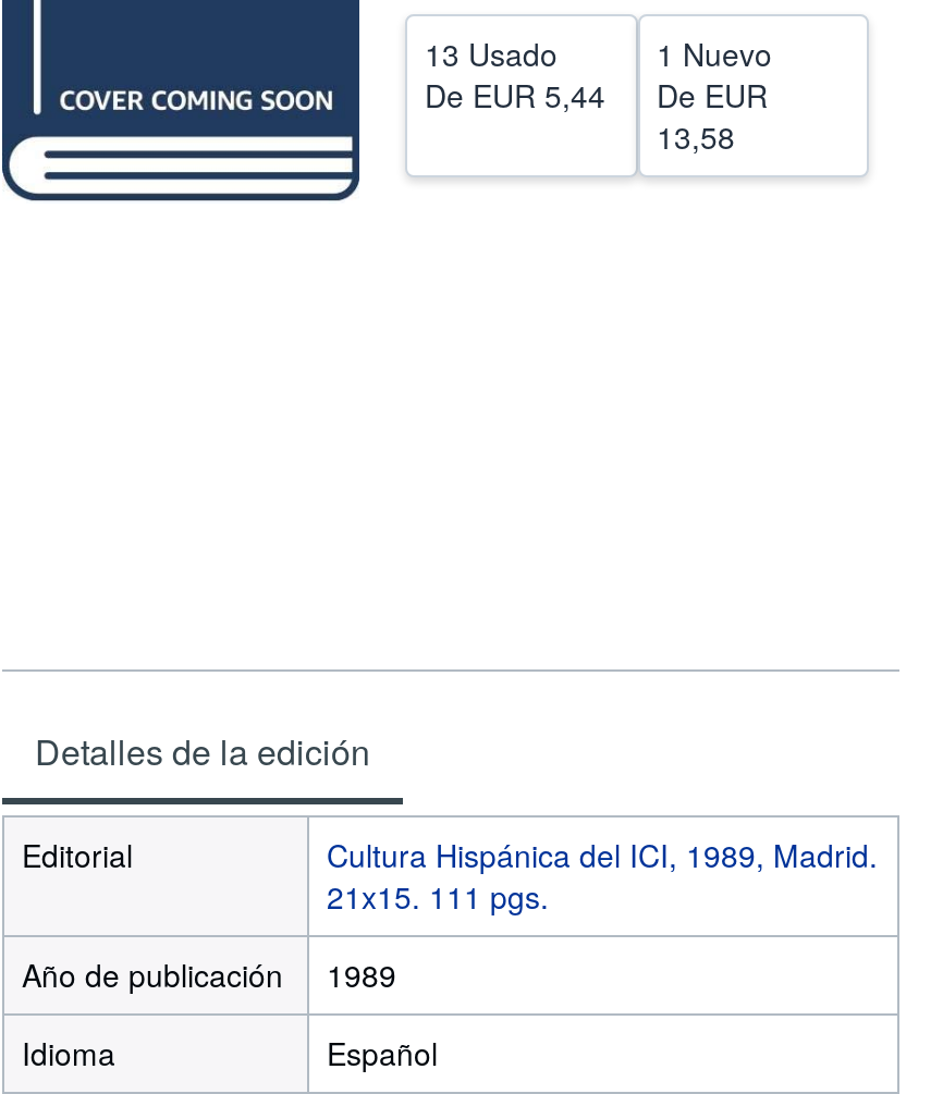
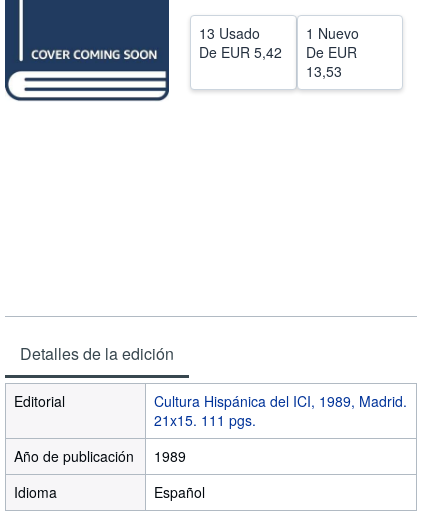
- De EUR 5,44 De EUR
+ De EUR 5,42 De EUR

- 13,58
+ 13,53
